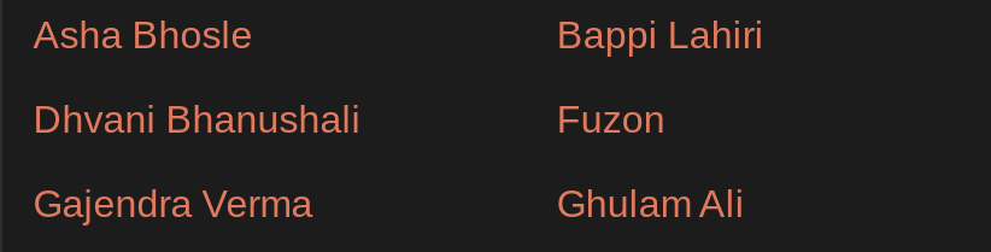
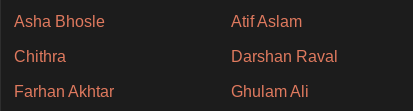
- Bappi Lahiri
+ Atif Aslam

- Dhvani Bhanushali
- Fuzon
+ Chithra
+ Darshan Raval

- Gajendra Verma
+ Farhan Akhtar
